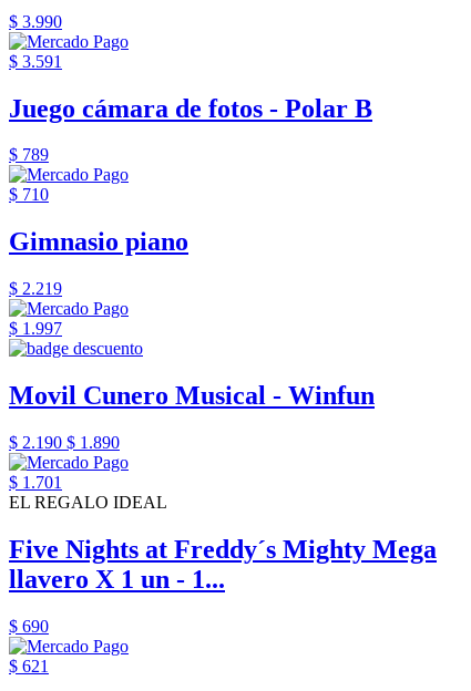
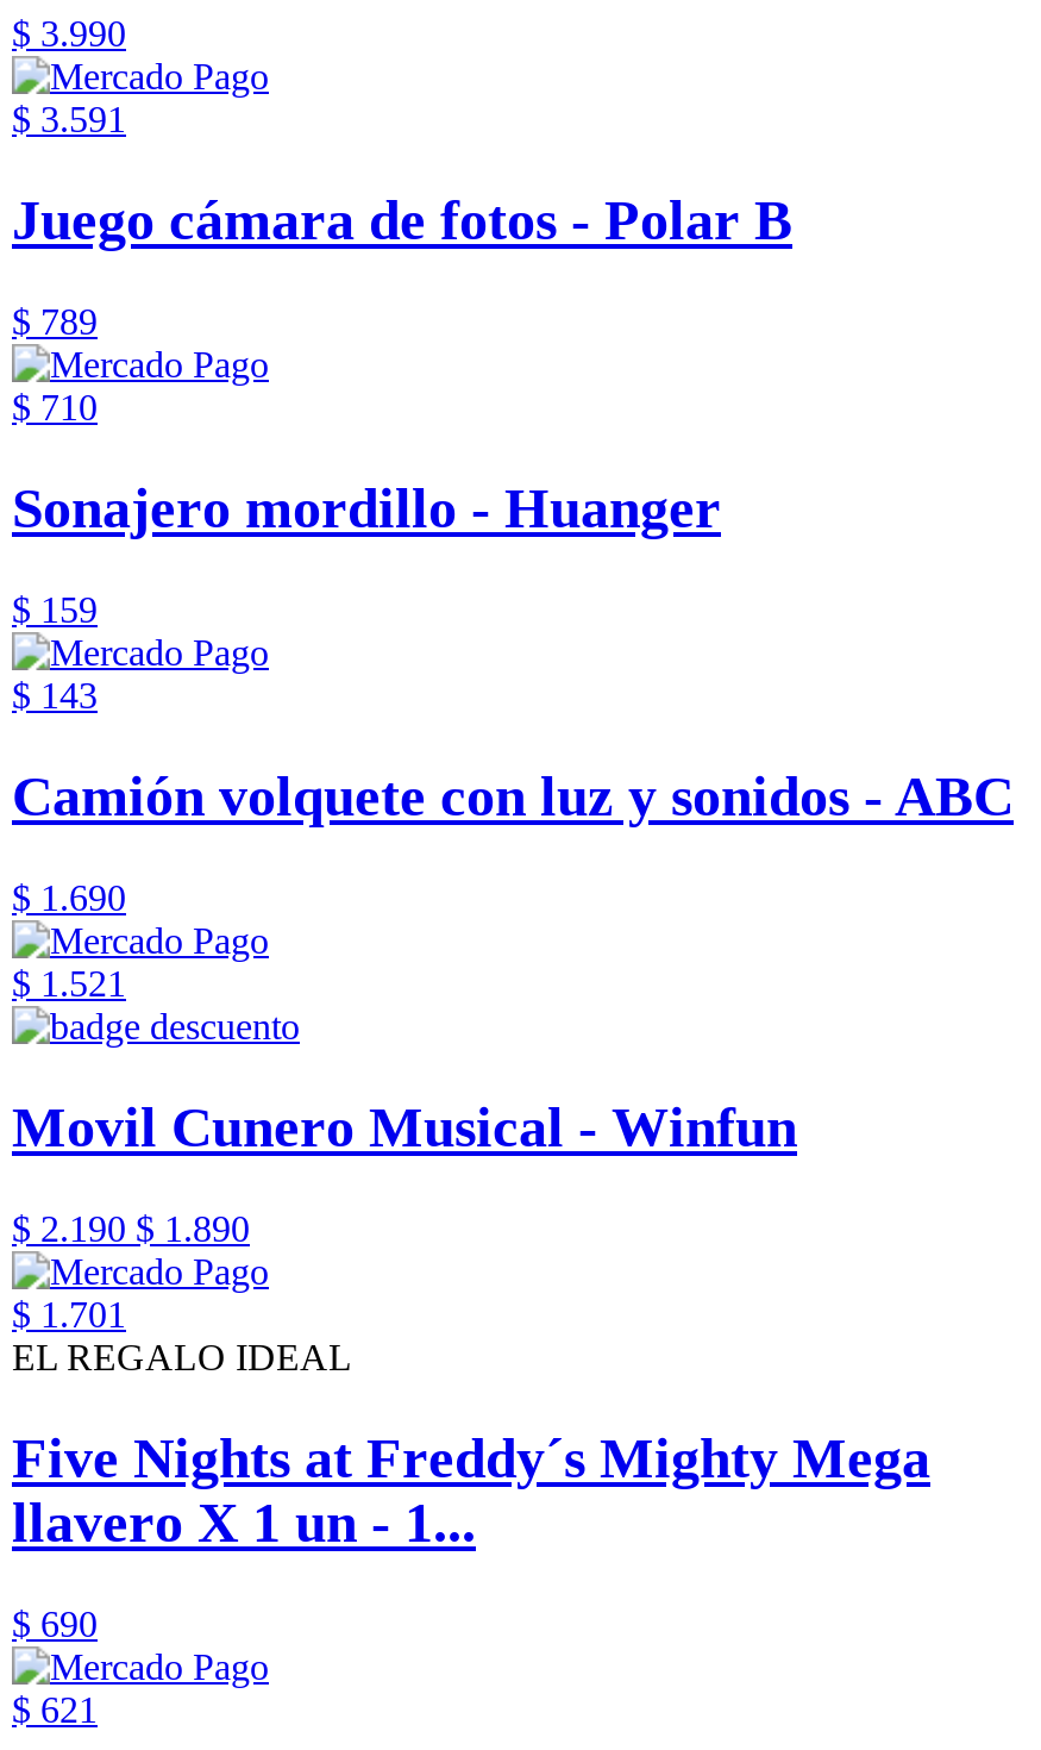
- Gimnasio piano
- $ 2.219
- $ 1.997
+ Sonajero mordillo - Huanger
+ $ 159
+ $ 143
+ Camión volquete con luz y sonidos - ABC
+ $ 1.690
+ $ 1.521
